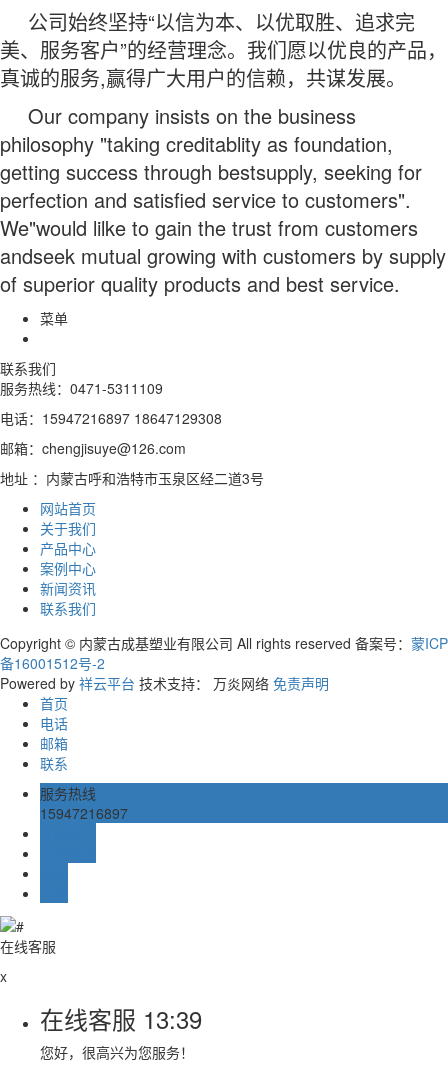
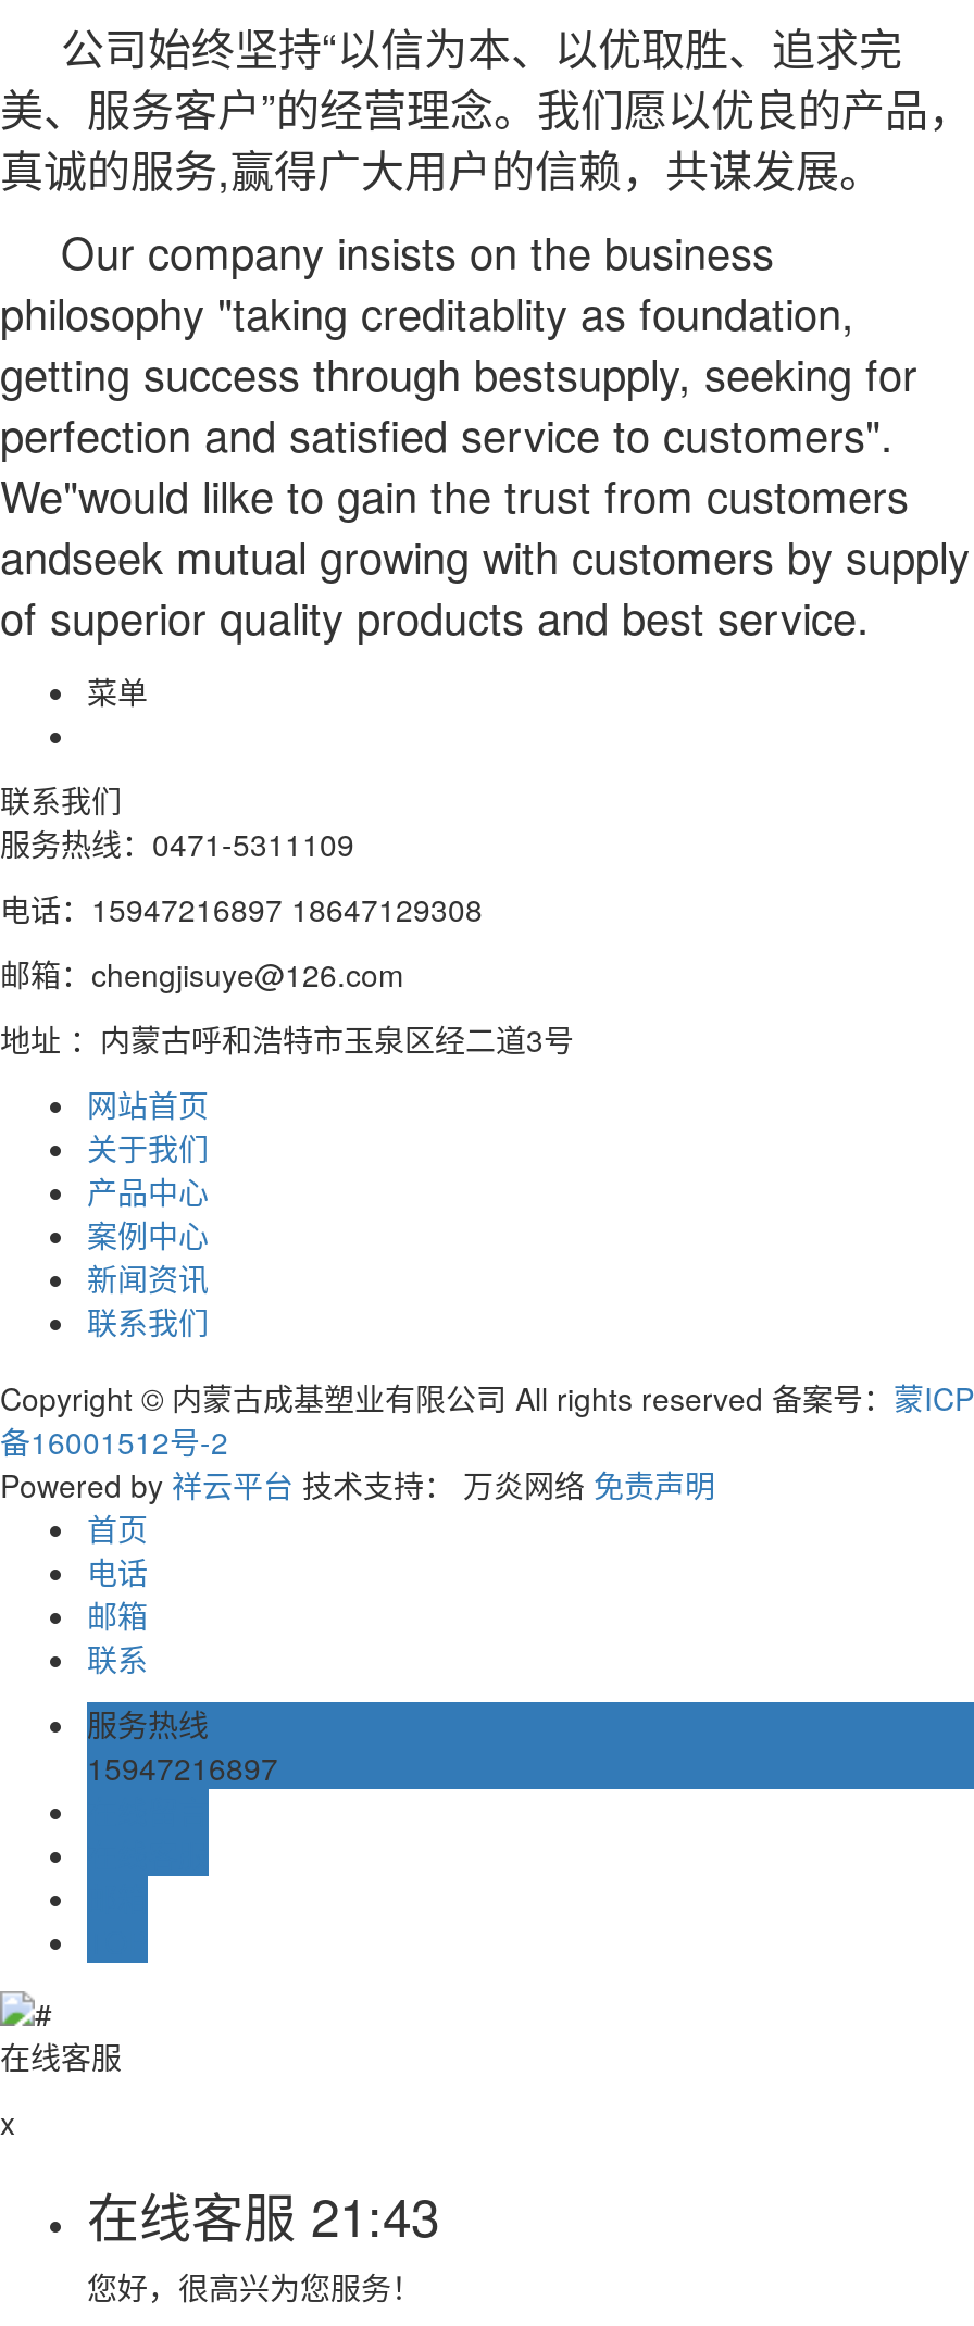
- 在线客服13:39
+ 在线客服21:43
